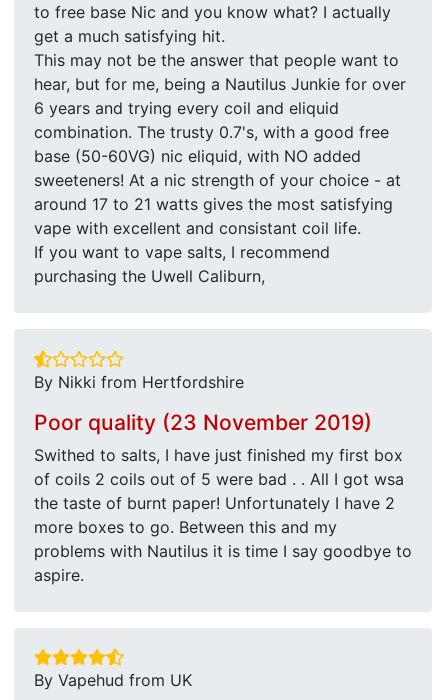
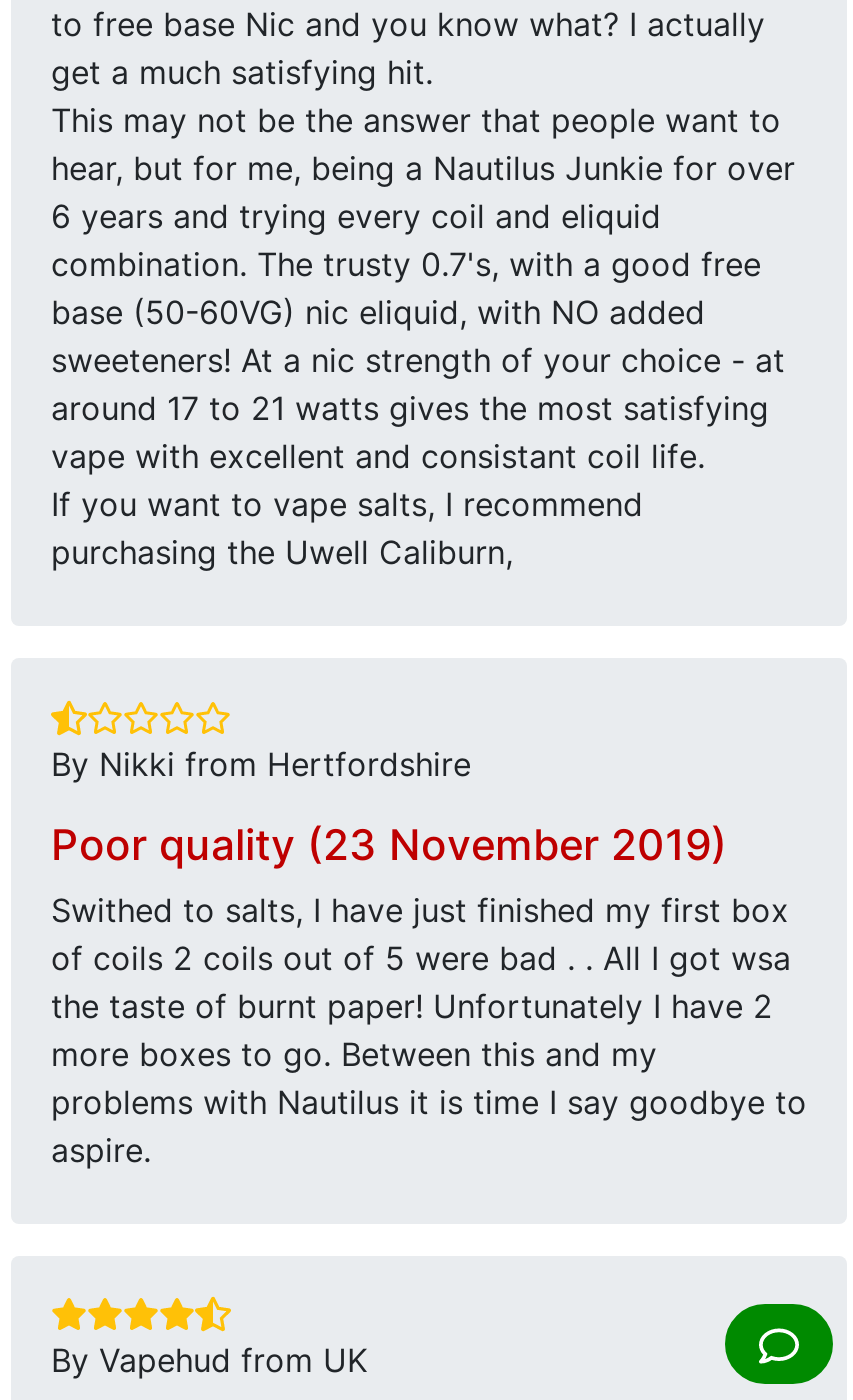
+ [image]
